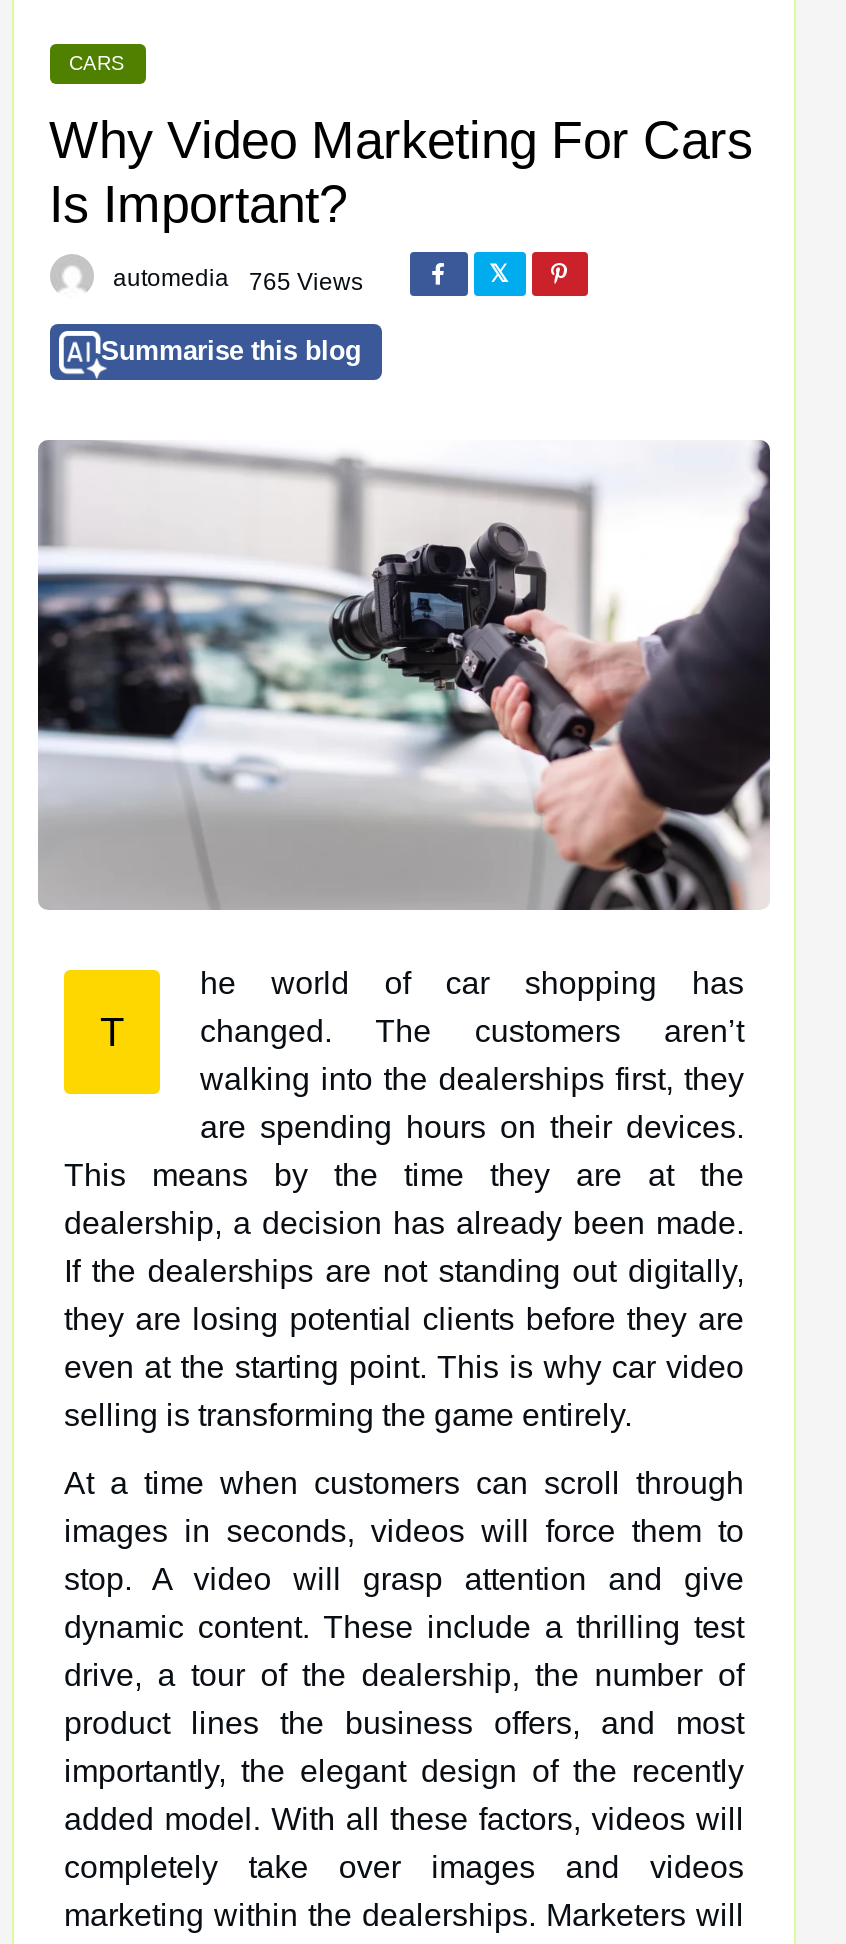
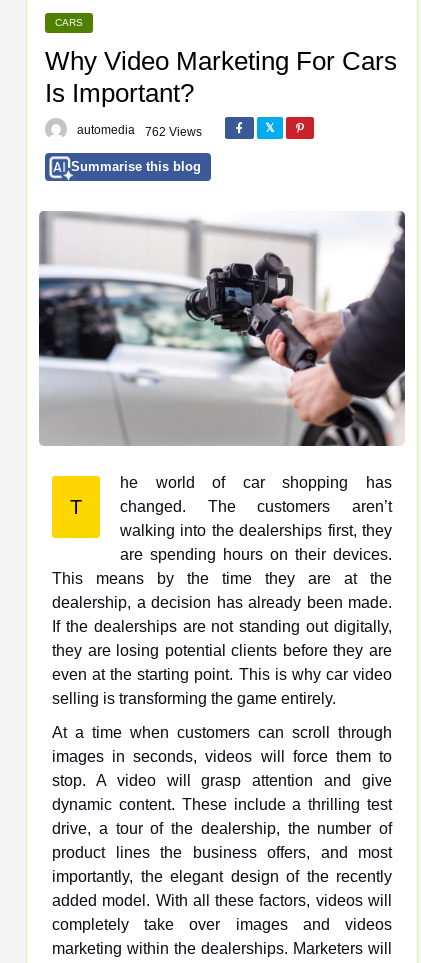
- automedia 765 Views
+ automedia 762 Views
